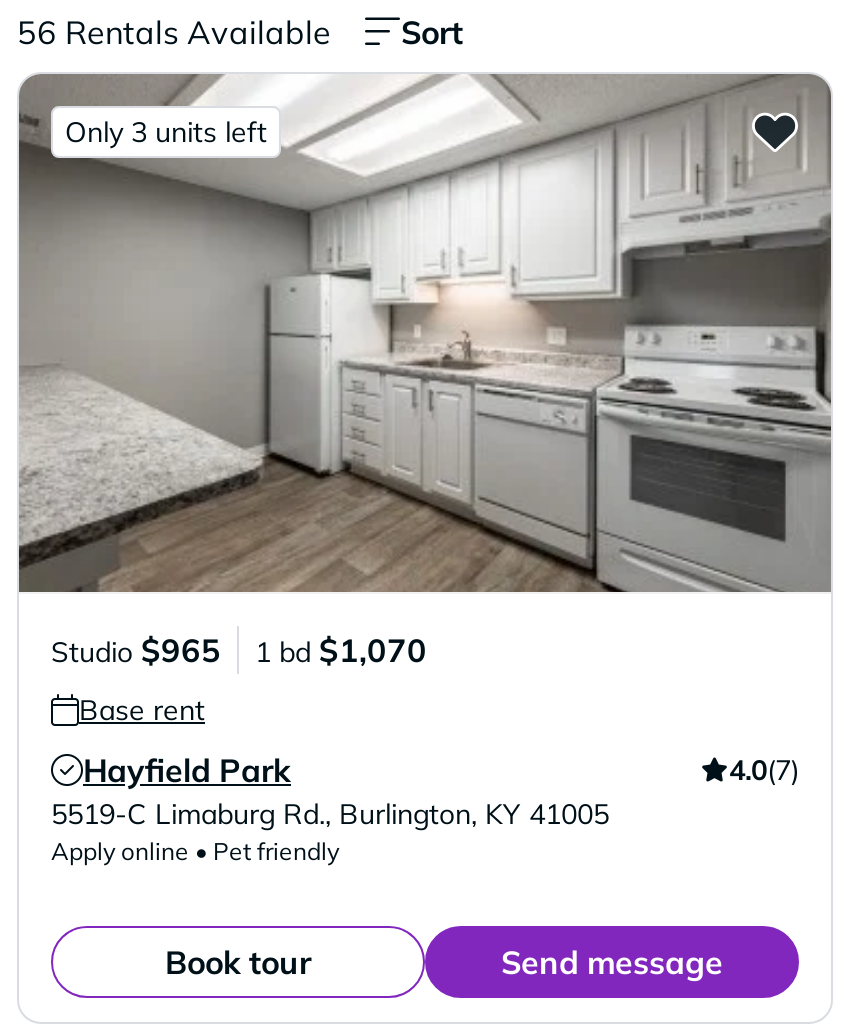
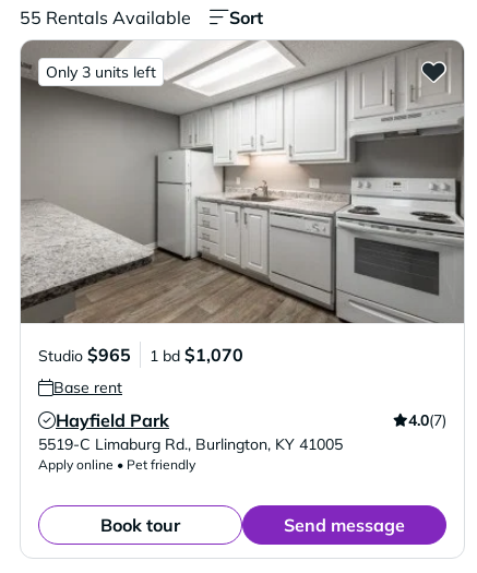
- 56 Rentals Available
+ 55 Rentals Available
